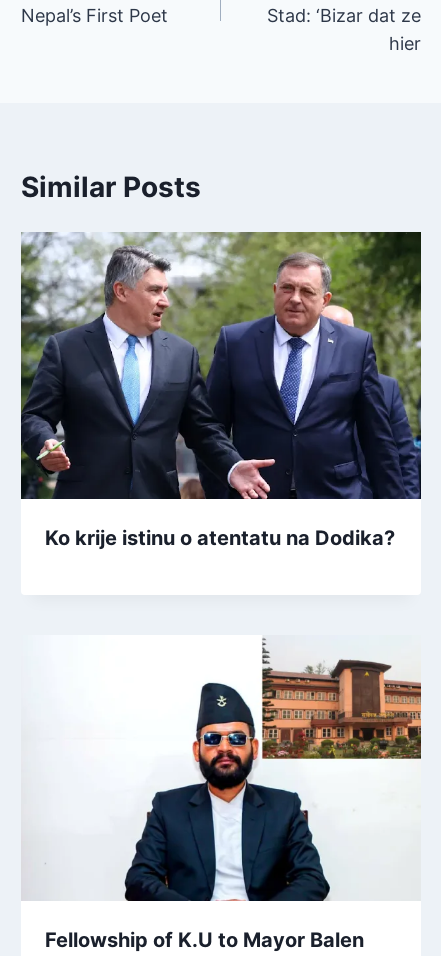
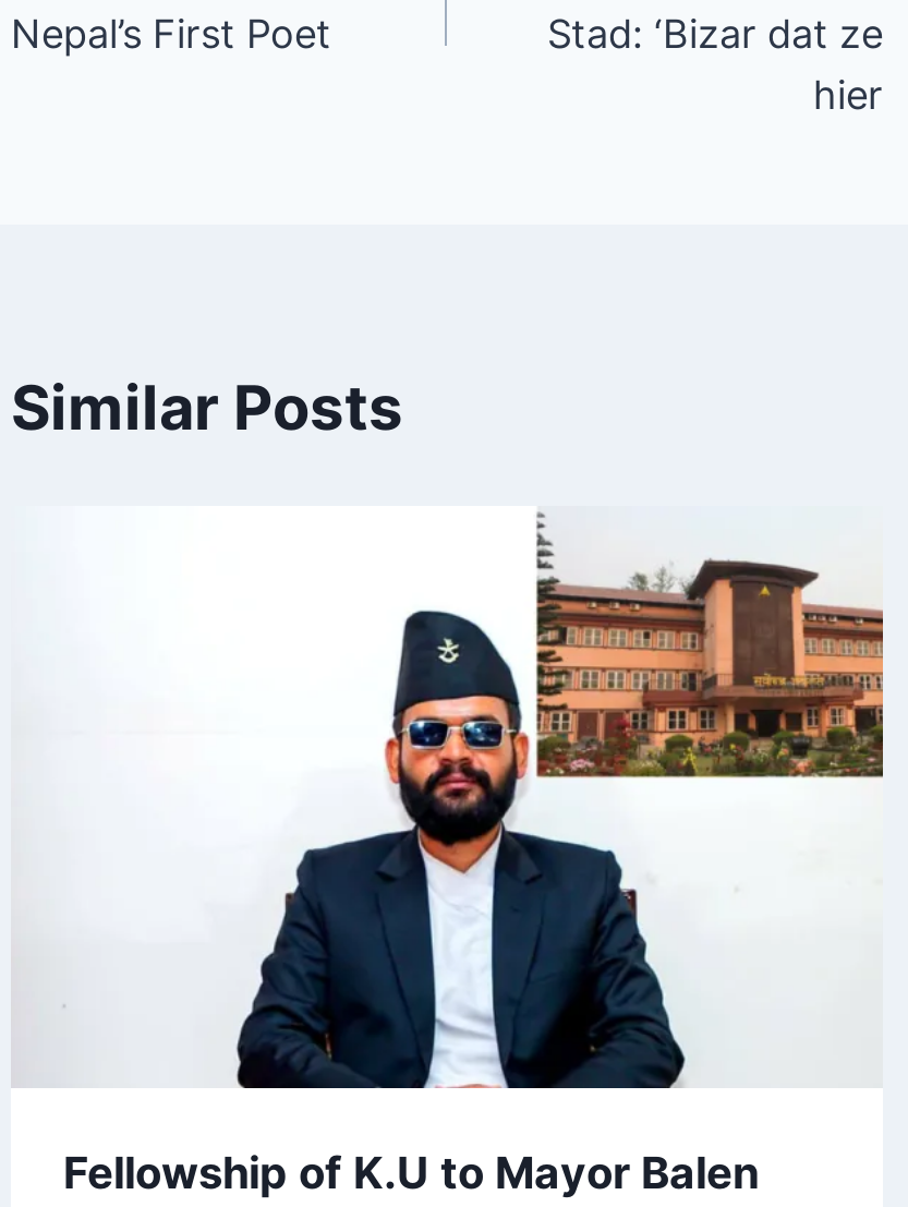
- [image]
- Ko krije istinu o atentatu na Dodika?
